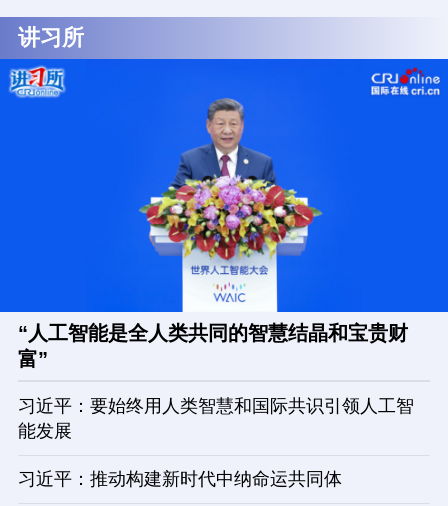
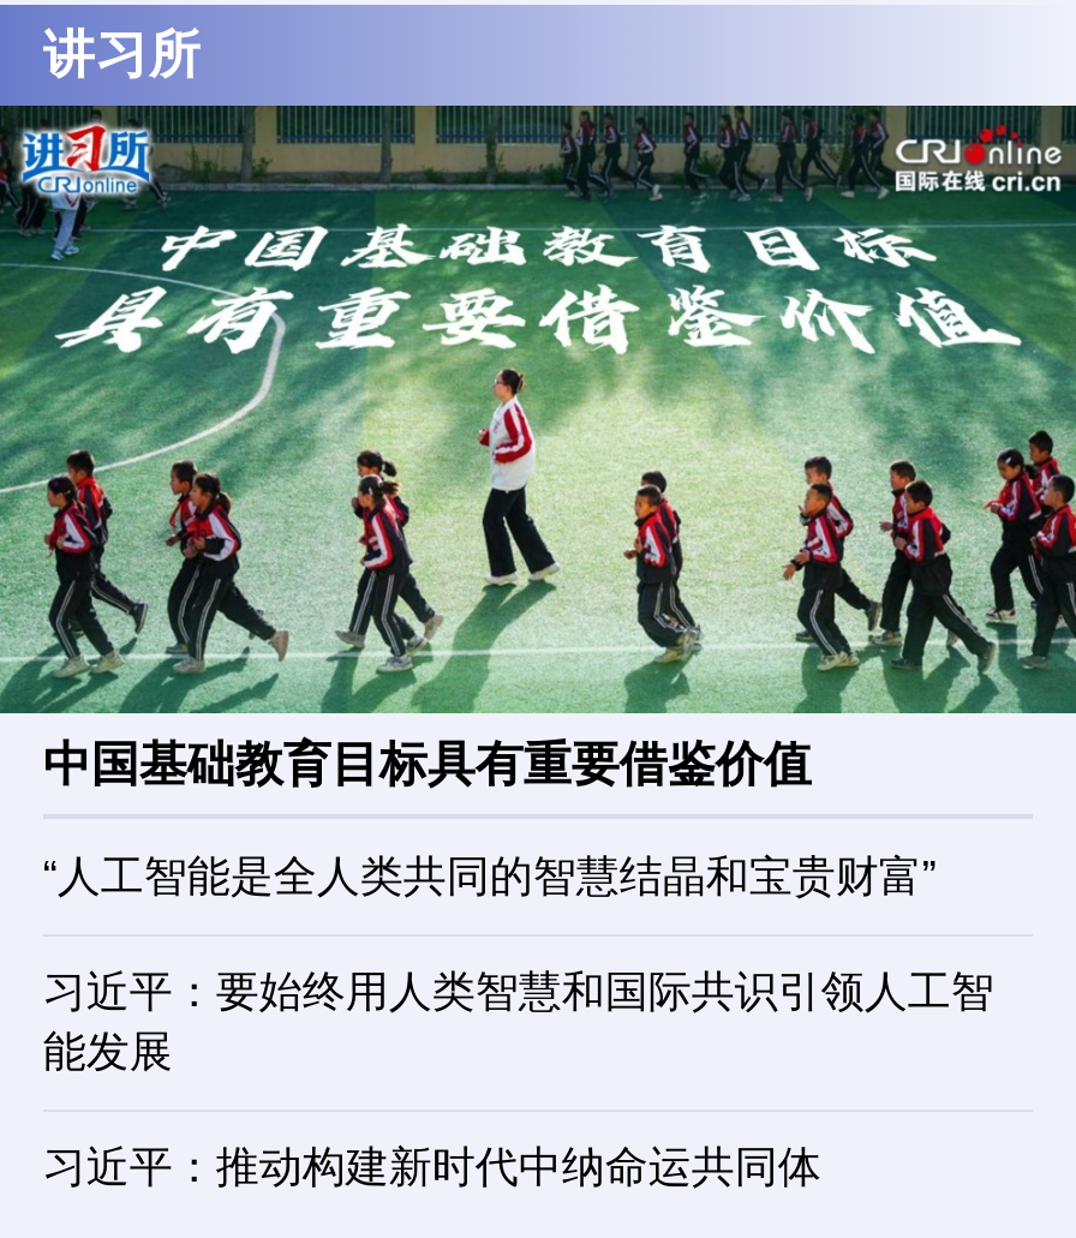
- [image]
- “人工智能是全人类共同的智慧结晶和宝贵财
- 富”
+ [image]
+ 中国基础教育目标具有重要借鉴价值
+ “人工智能是全人类共同的智慧结晶和宝贵财富”
